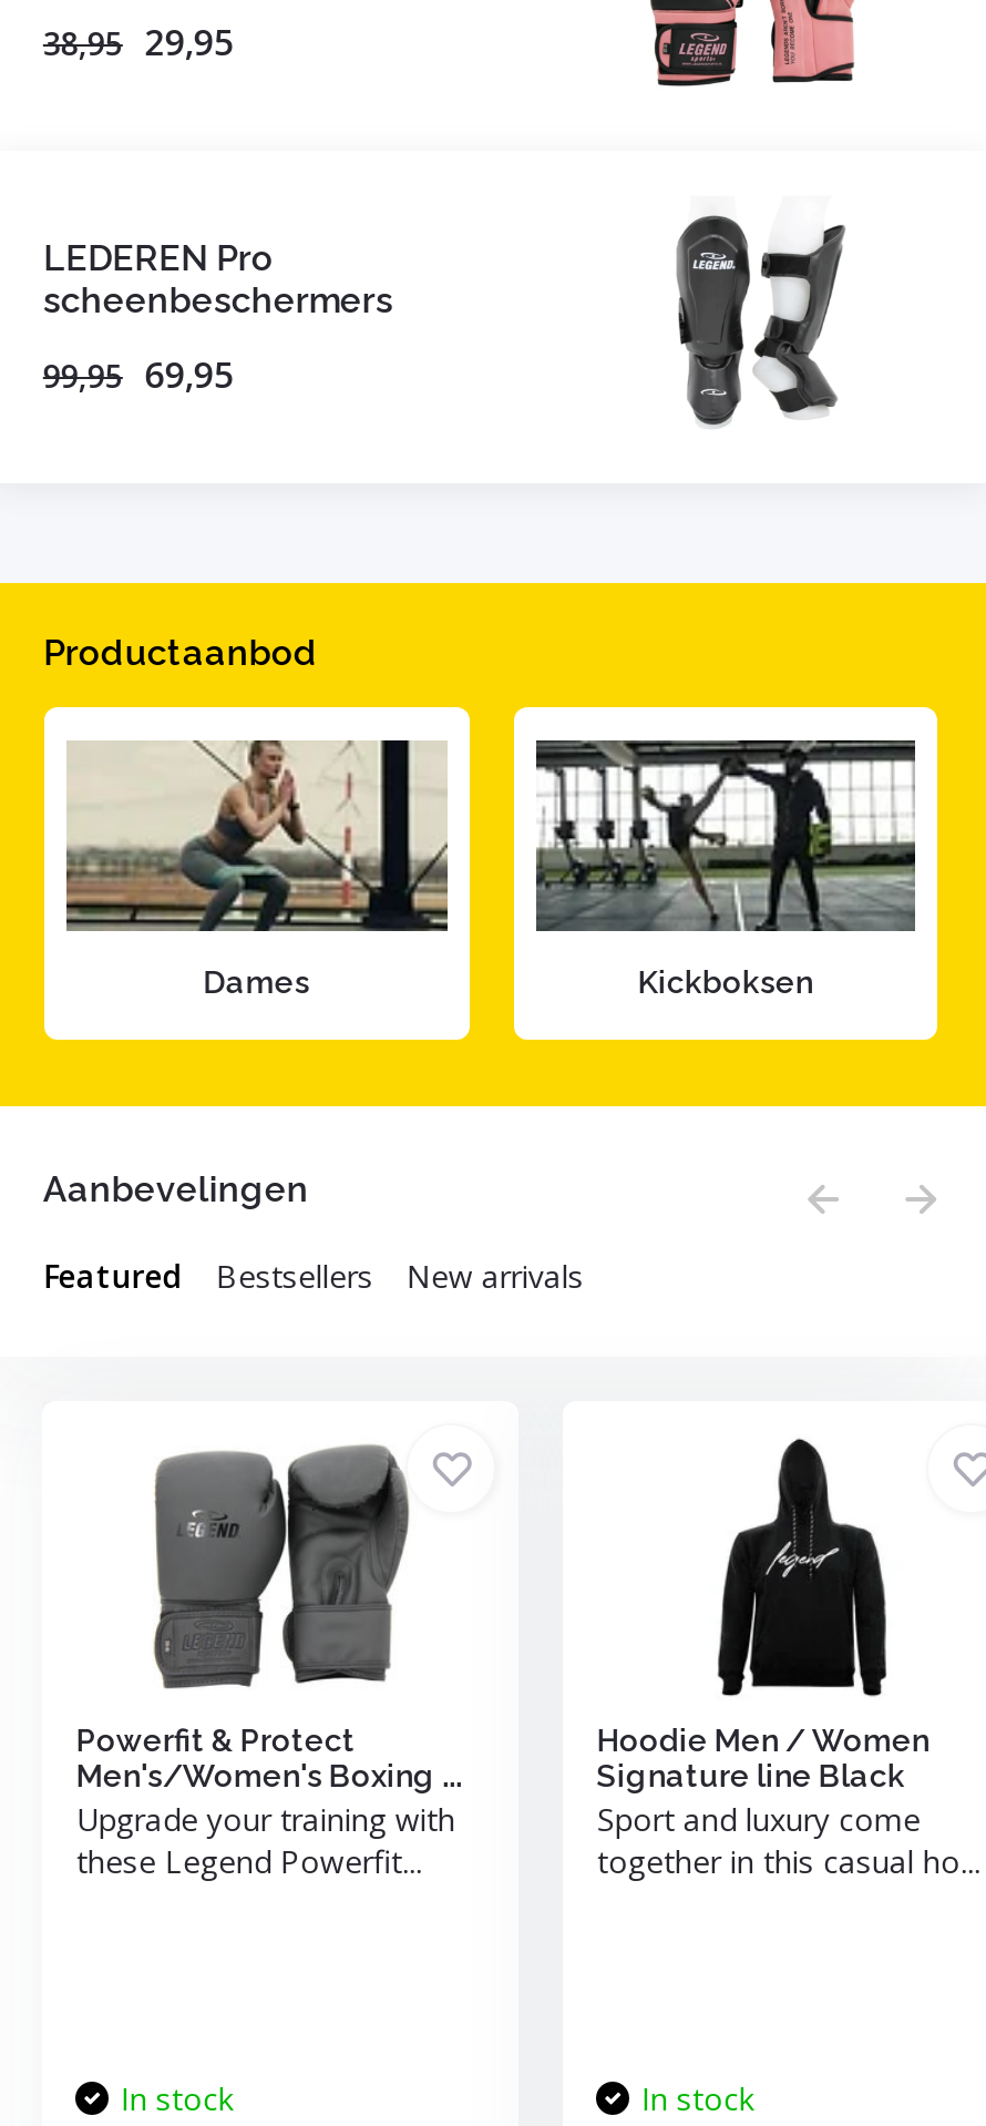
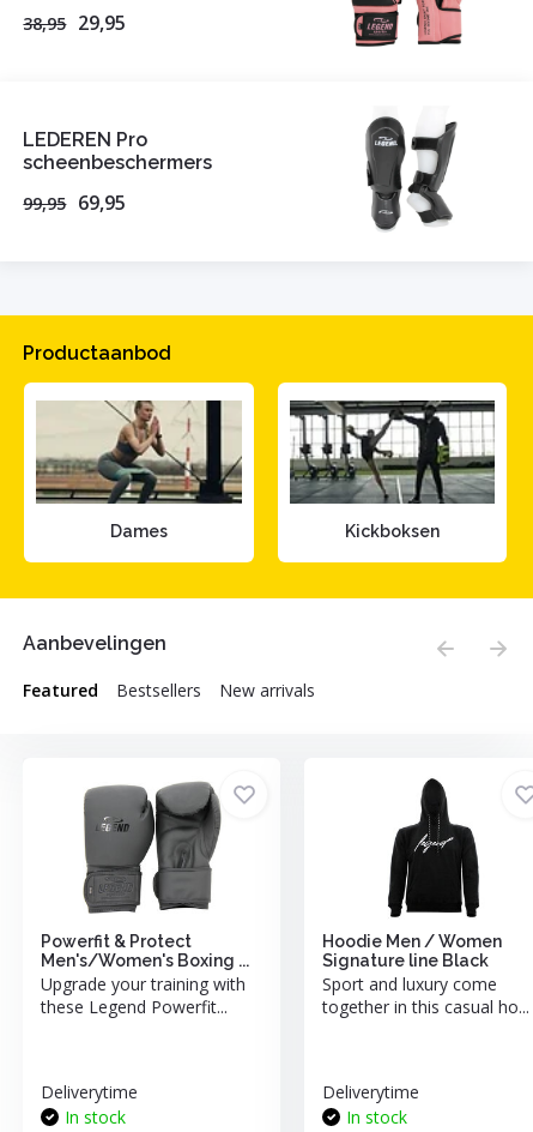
+ Deliverytime

+ Deliverytime
